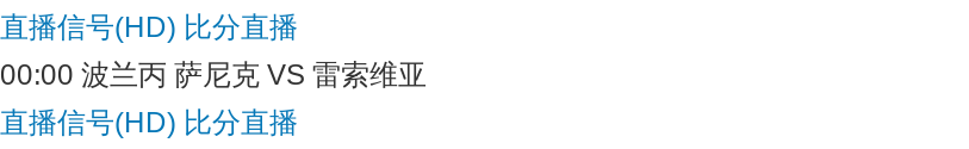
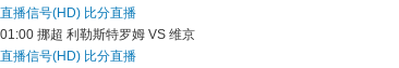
- 00:00 波兰丙萨尼克 VS 雷索维亚
+ 01:00 挪超利勒斯特罗姆 VS 维京
